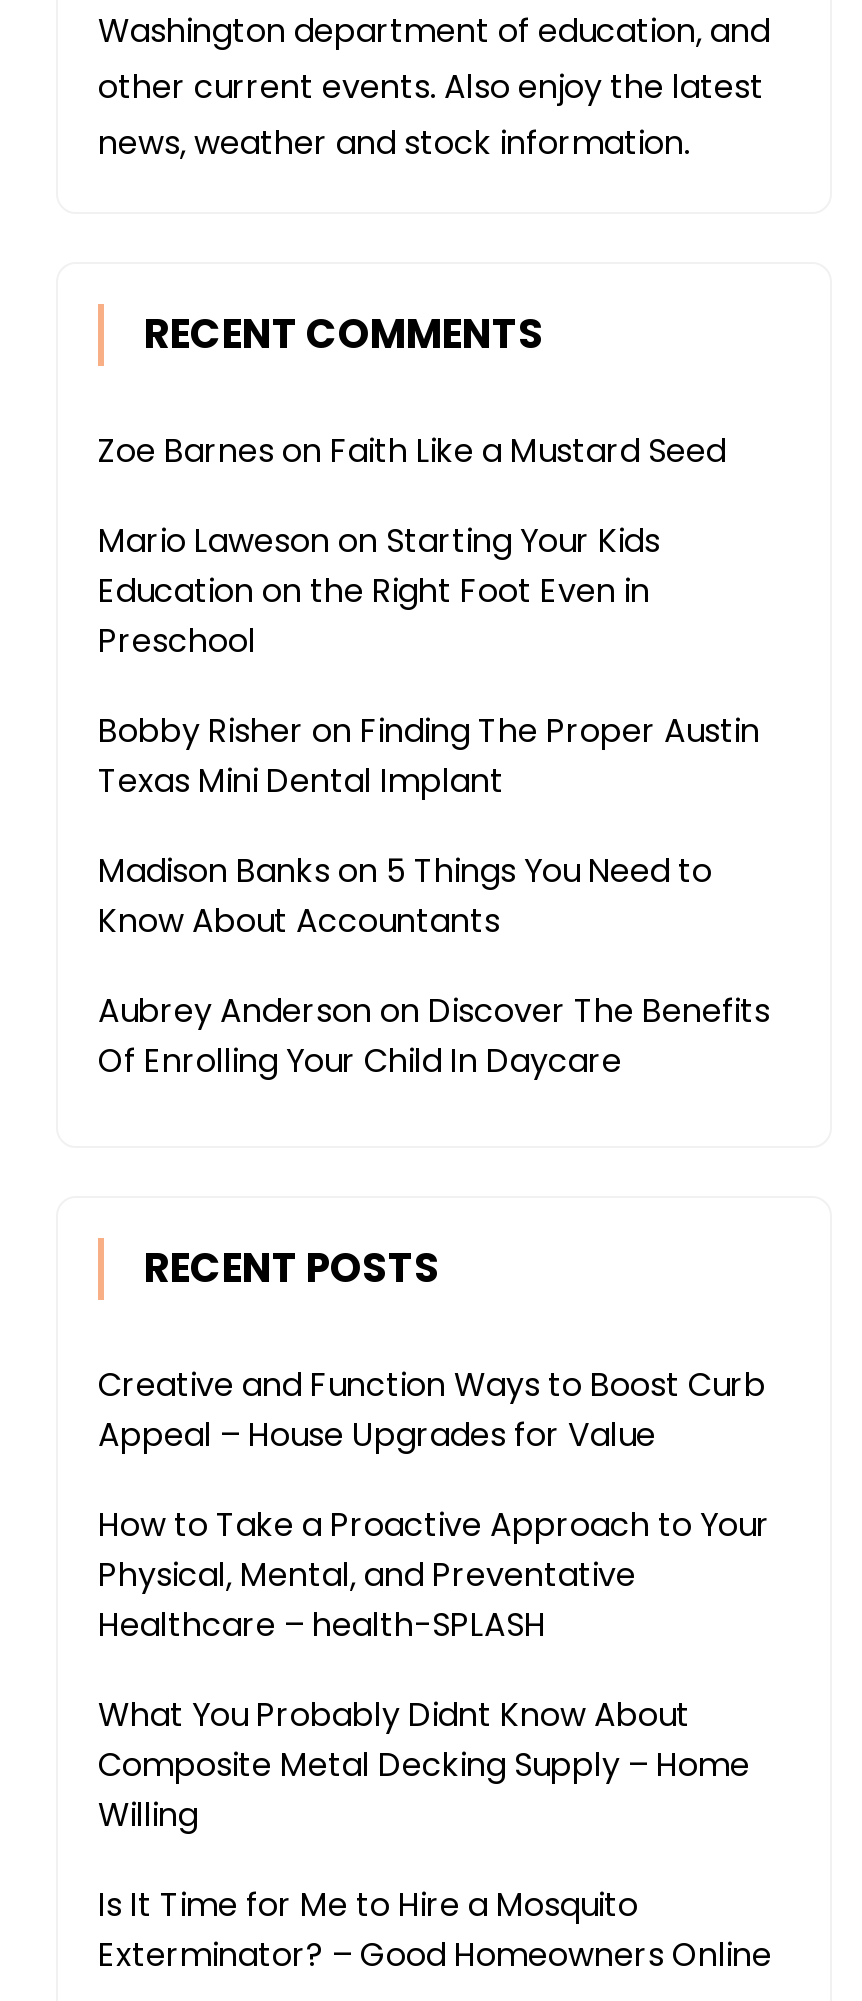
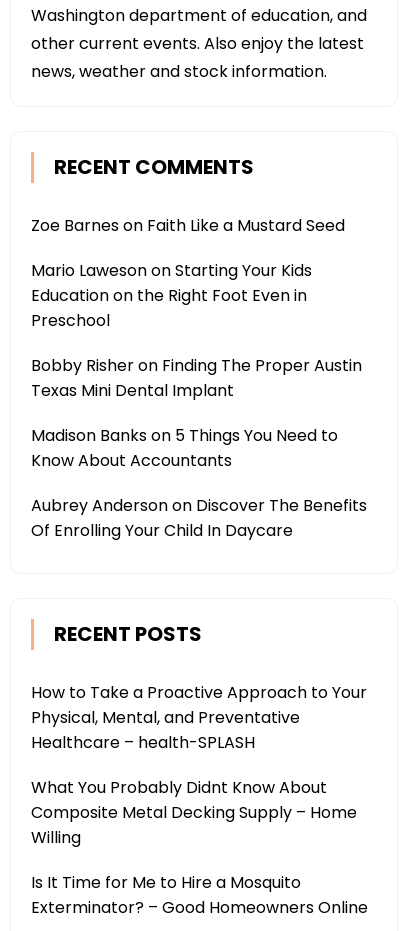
- Creative and Function Ways to Boost Curb
- Appeal – House Upgrades for Value
